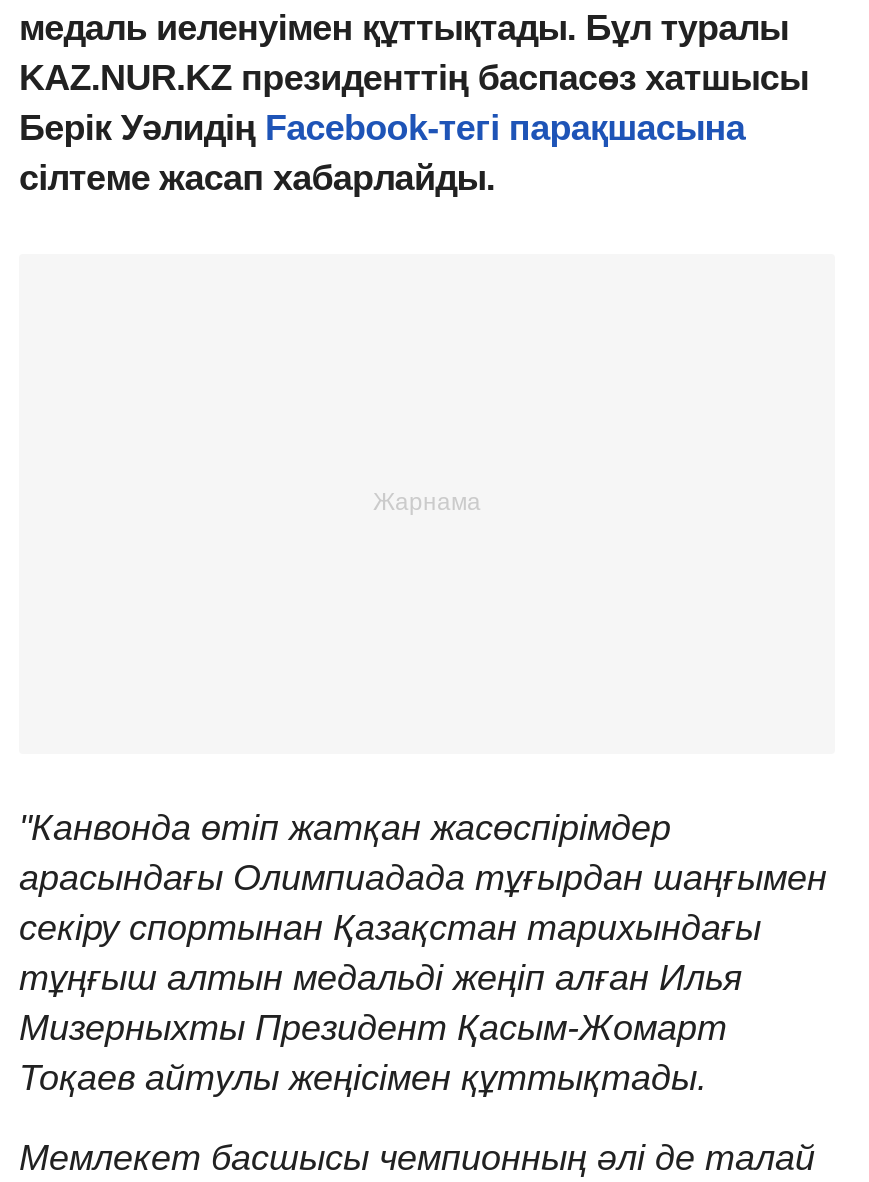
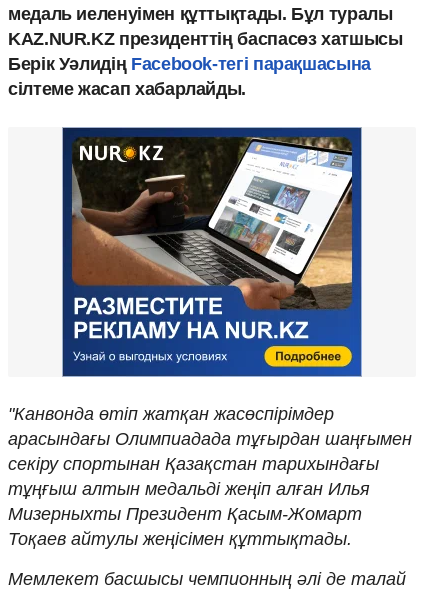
+ [image]
